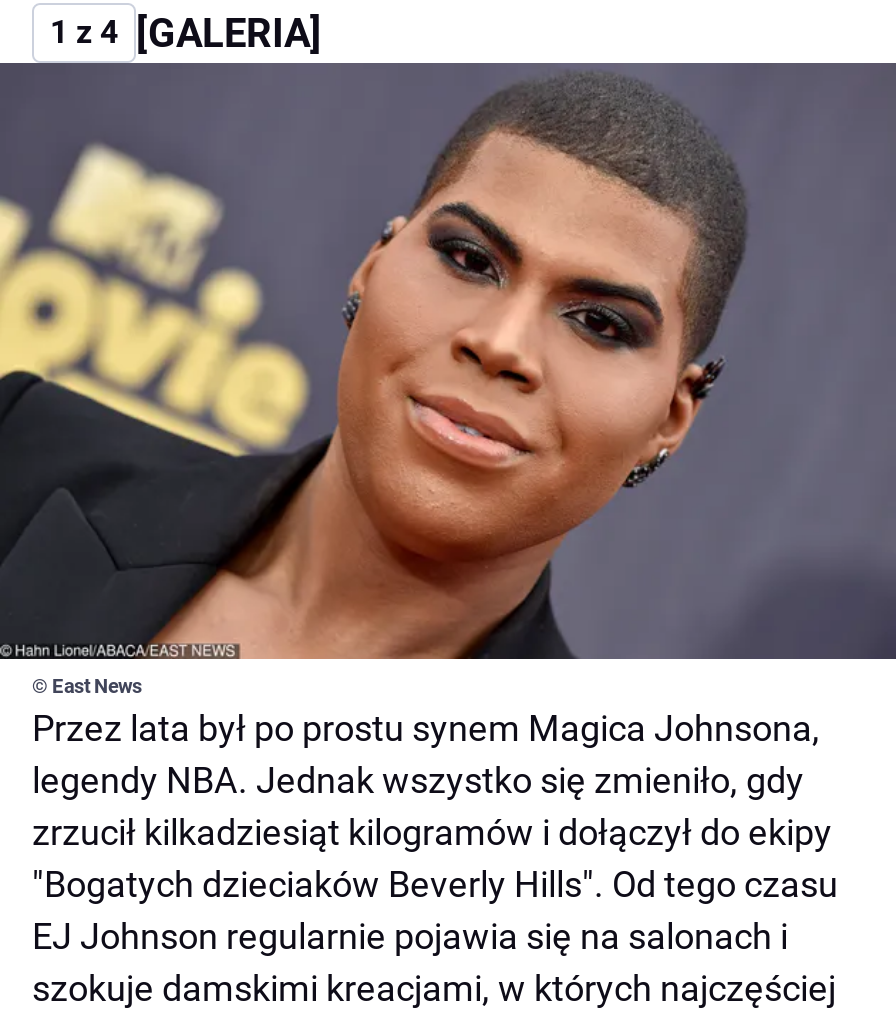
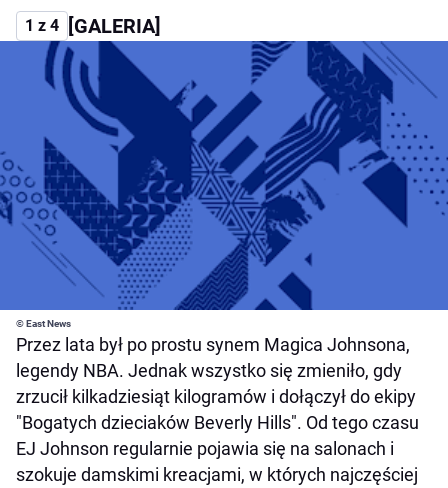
- [image]
+ [image]
